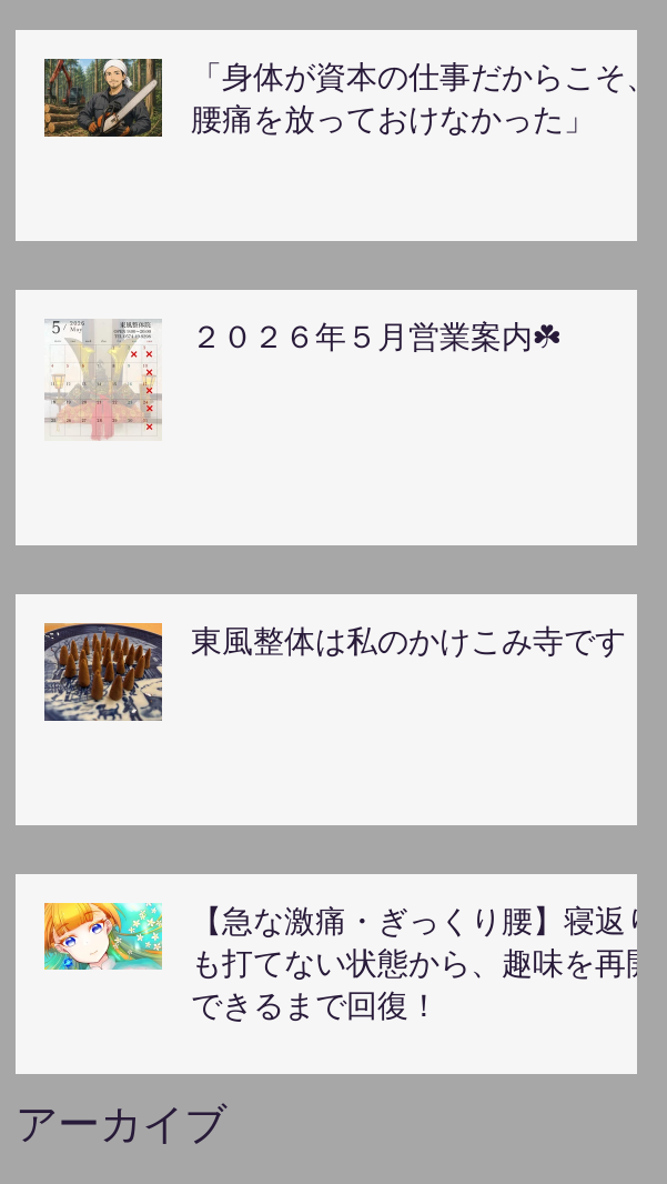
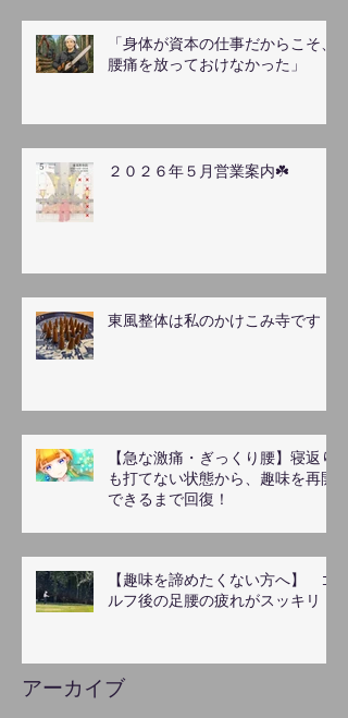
+ 【趣味を諦めたくない方へ】 ゴ
+ ルフ後の足腰の疲れがスッキリ！
